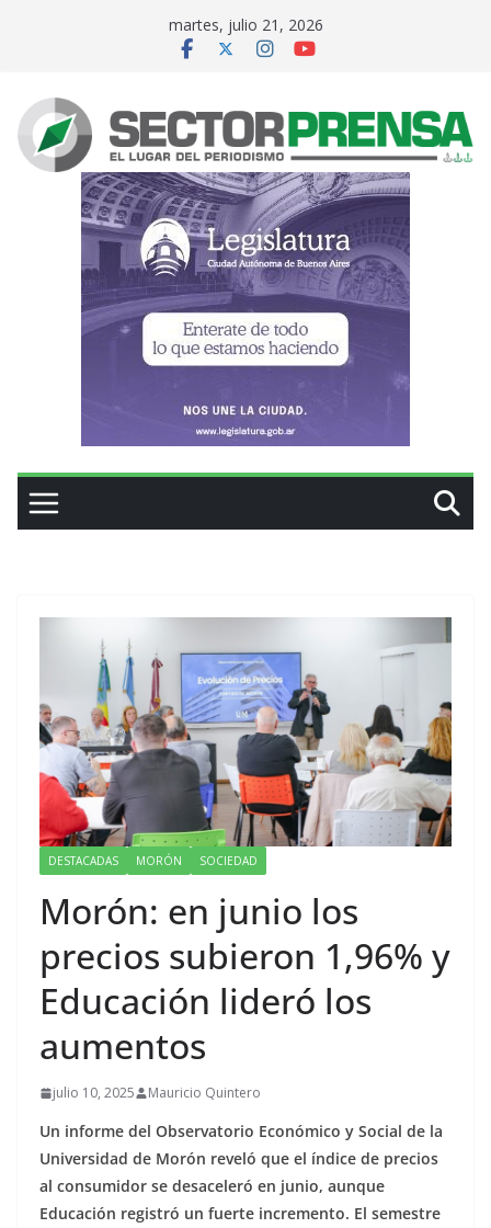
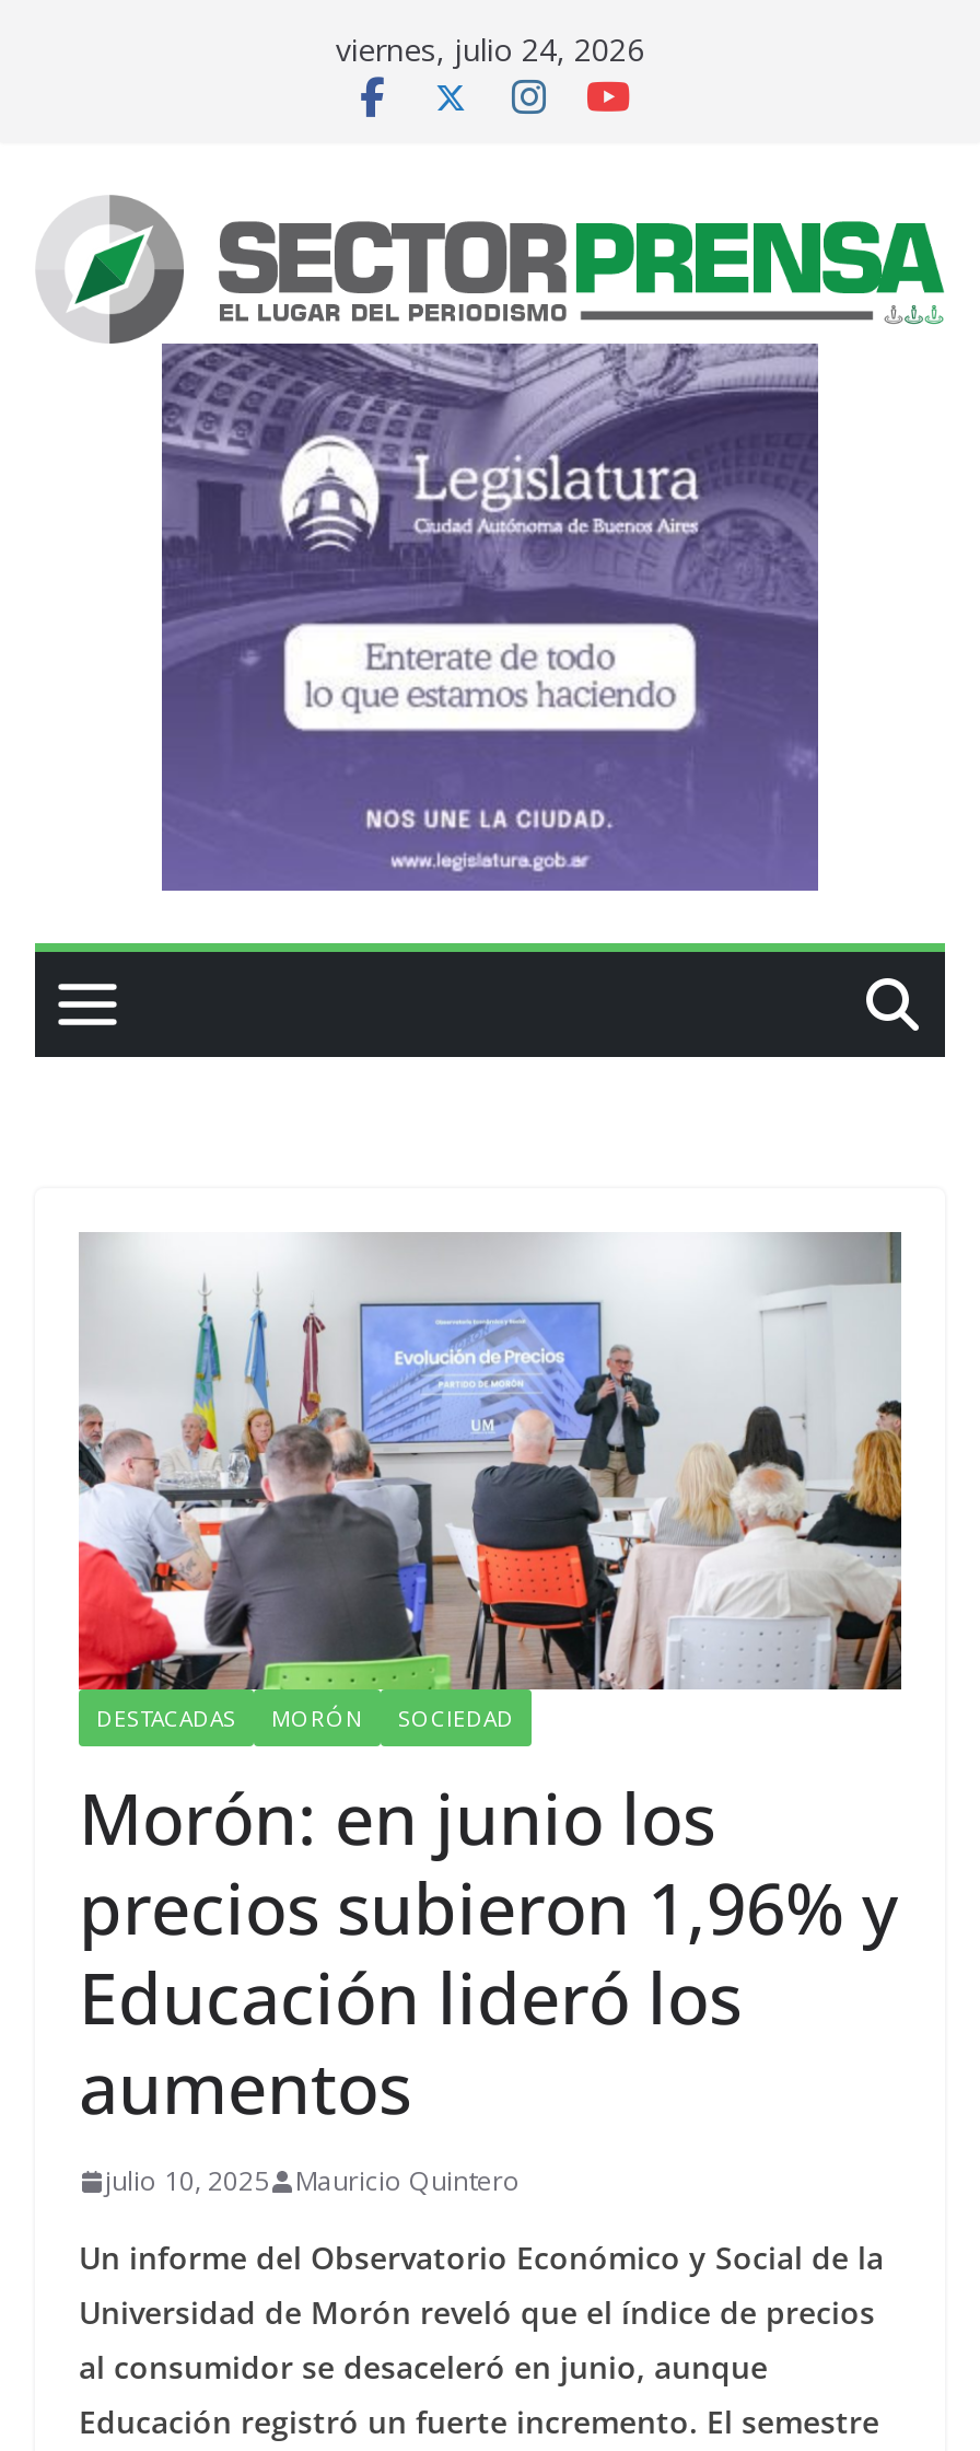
- martes, julio 21, 2026
+ viernes, julio 24, 2026
